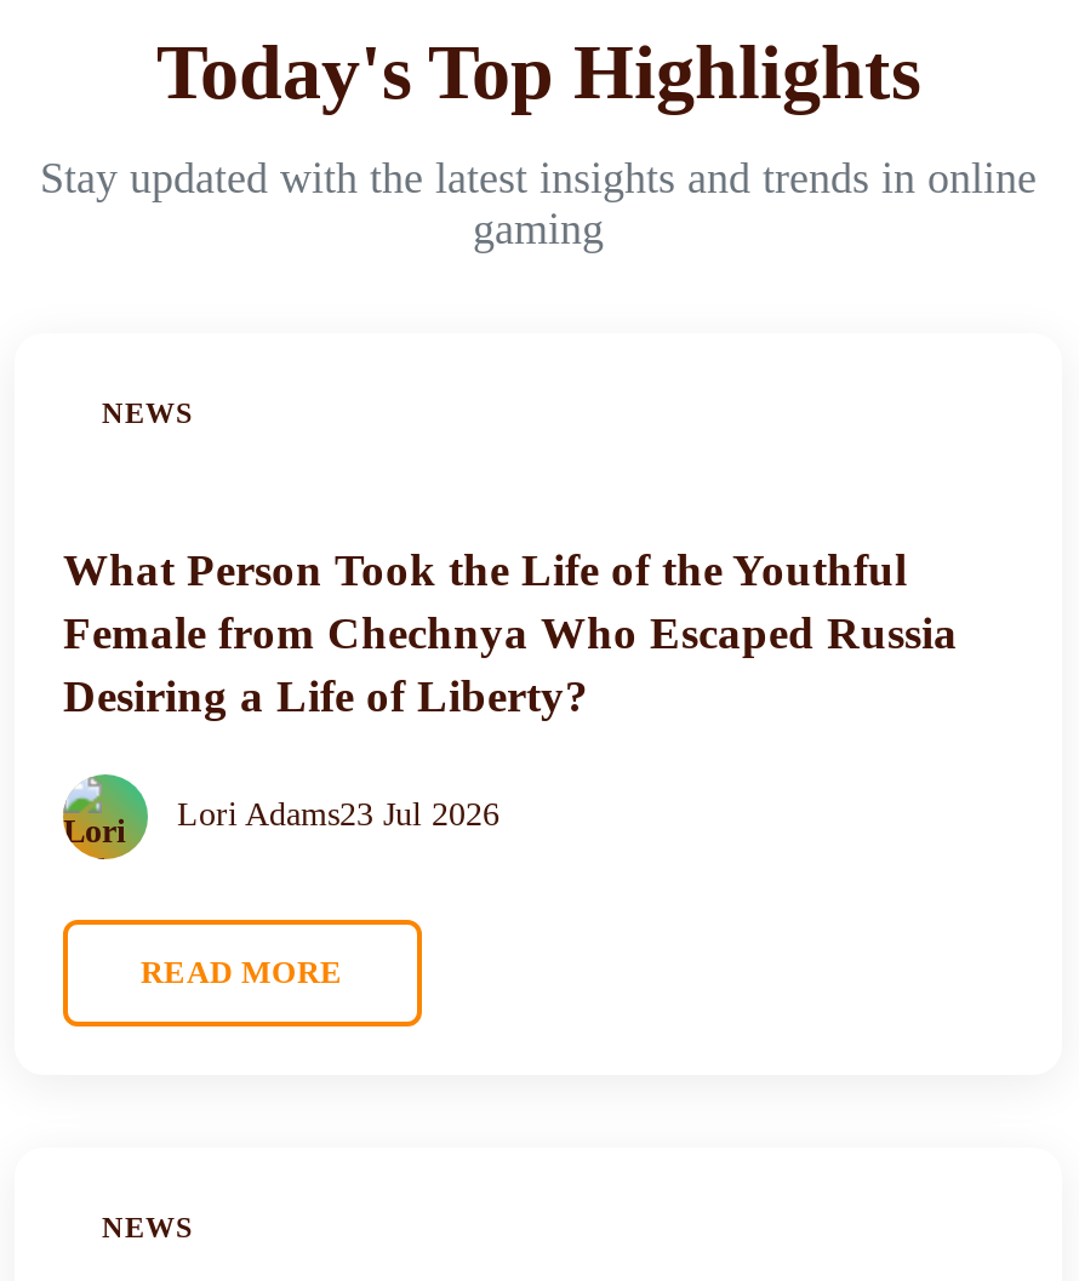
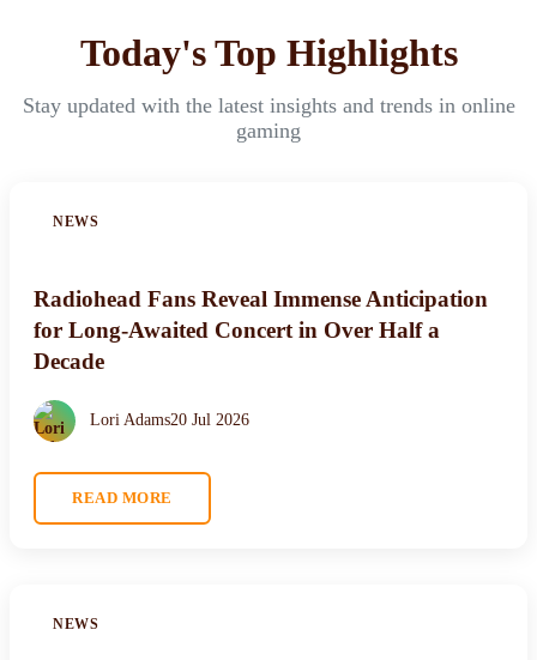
- What Person Took the Life of the Youthful
- Female from Chechnya Who Escaped Russia
- Desiring a Life of Liberty?
+ Radiohead Fans Reveal Immense Anticipation
+ for Long-Awaited Concert in Over Half a
+ Decade

- Lori Adams23 Jul 2026
+ Lori Adams20 Jul 2026
